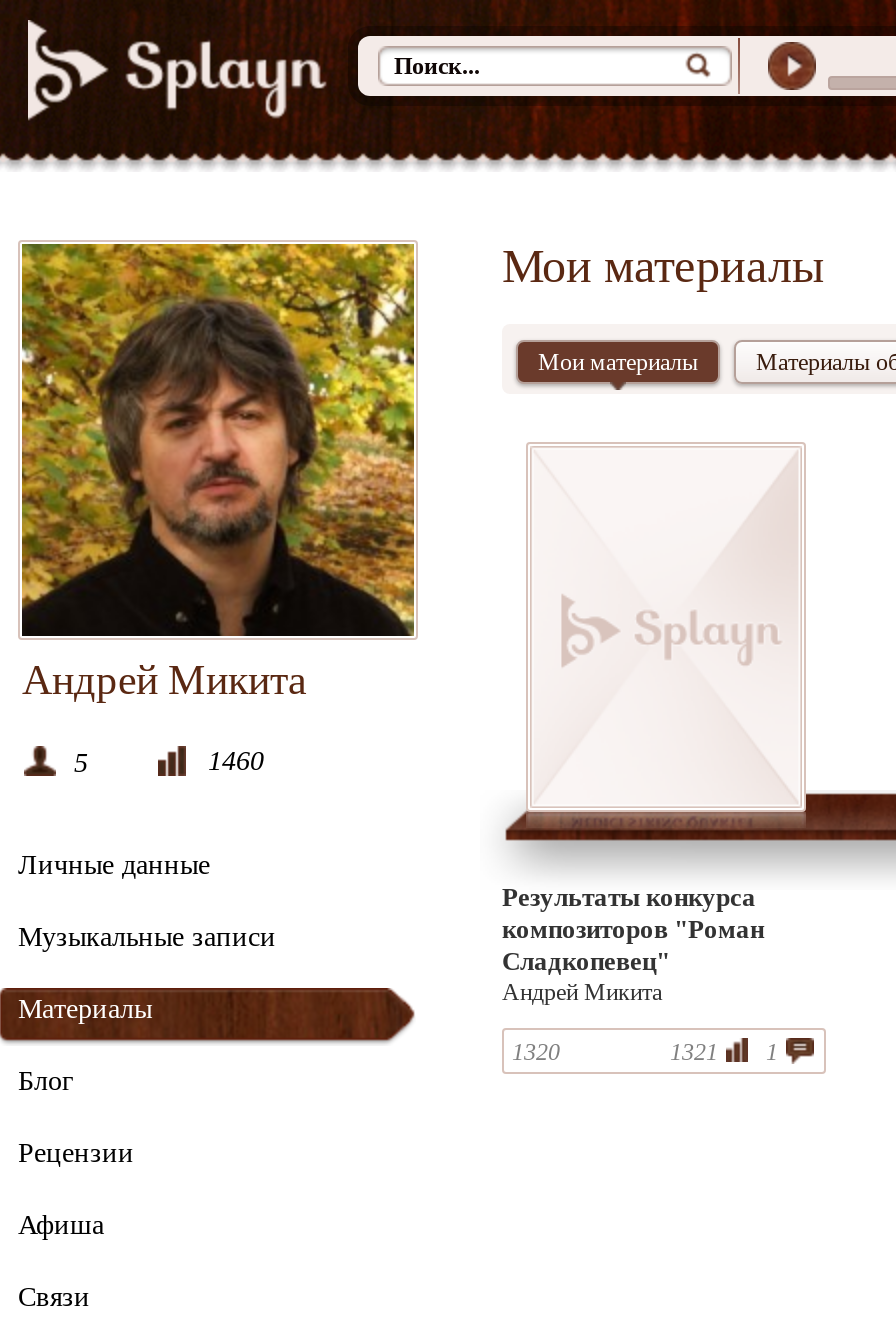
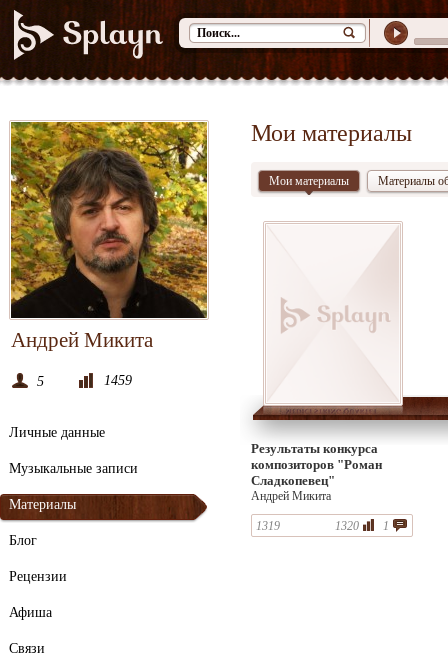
- 1460
+ 1459

- 1320
+ 1319

- 1321 1
+ 1320 1
